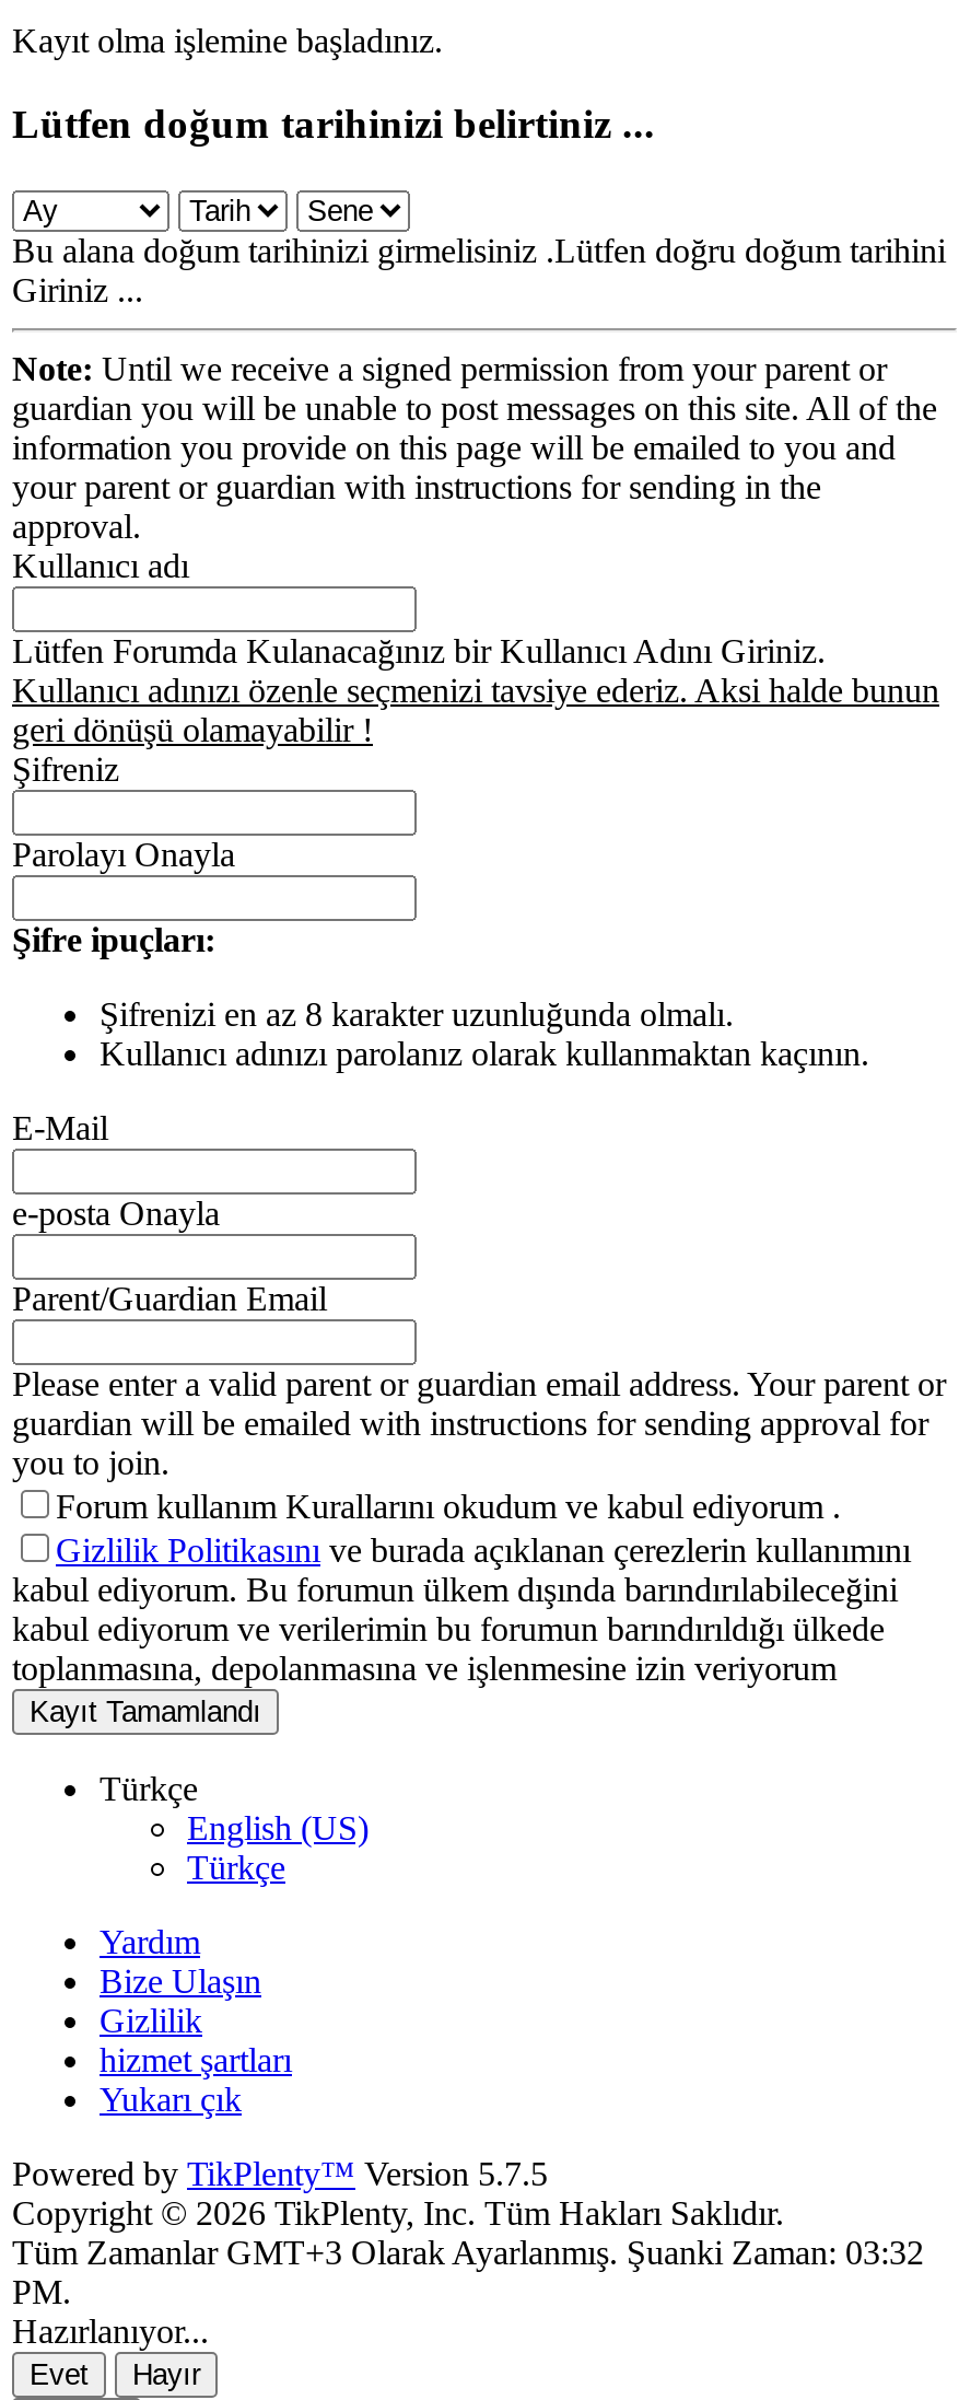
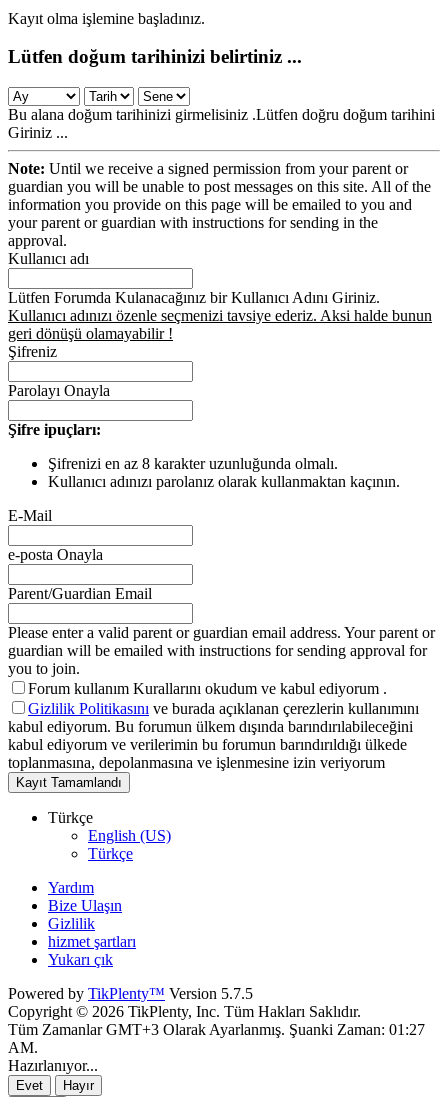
- Tüm Zamanlar GMT+3 Olarak Ayarlanmış. Şuanki Zaman: 03:32
- PM.
+ Tüm Zamanlar GMT+3 Olarak Ayarlanmış. Şuanki Zaman: 01:27
+ AM.
